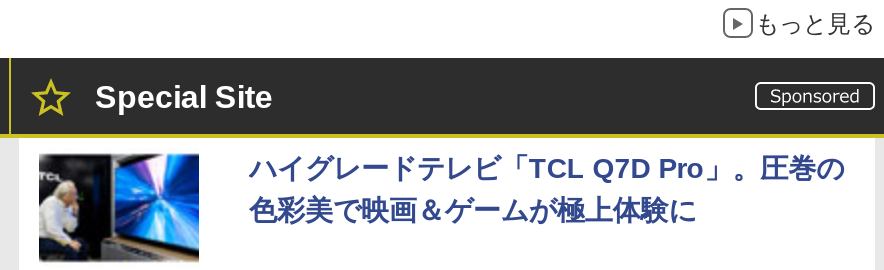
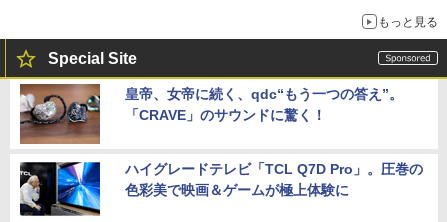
+ [image]
+ 皇帝、女帝に続く、qdc“もう一つの答え”。
+ 「CRAVE」のサウンドに驚く！
